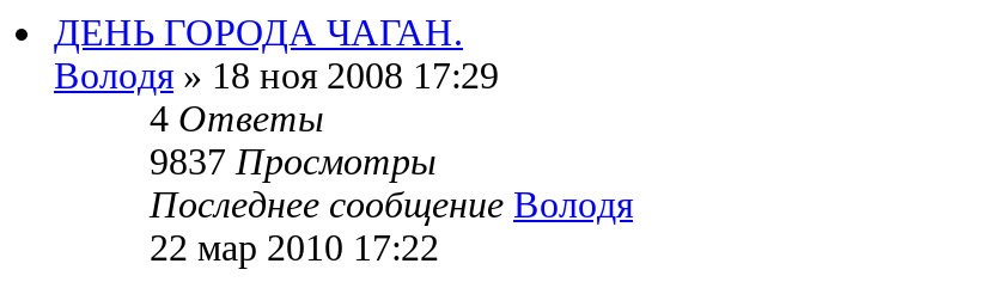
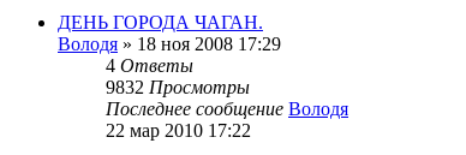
- 9837 Просмотры
+ 9832 Просмотры
